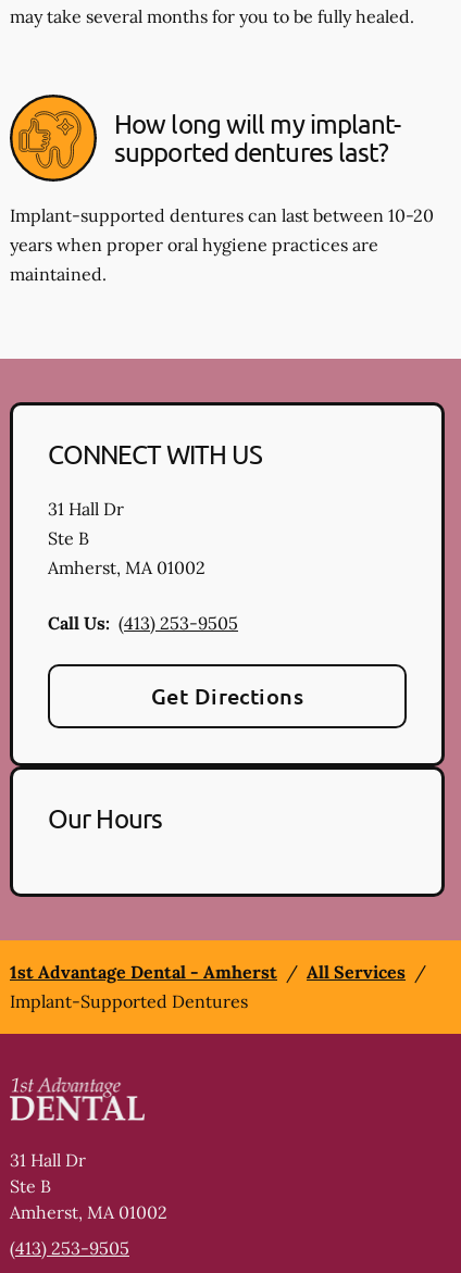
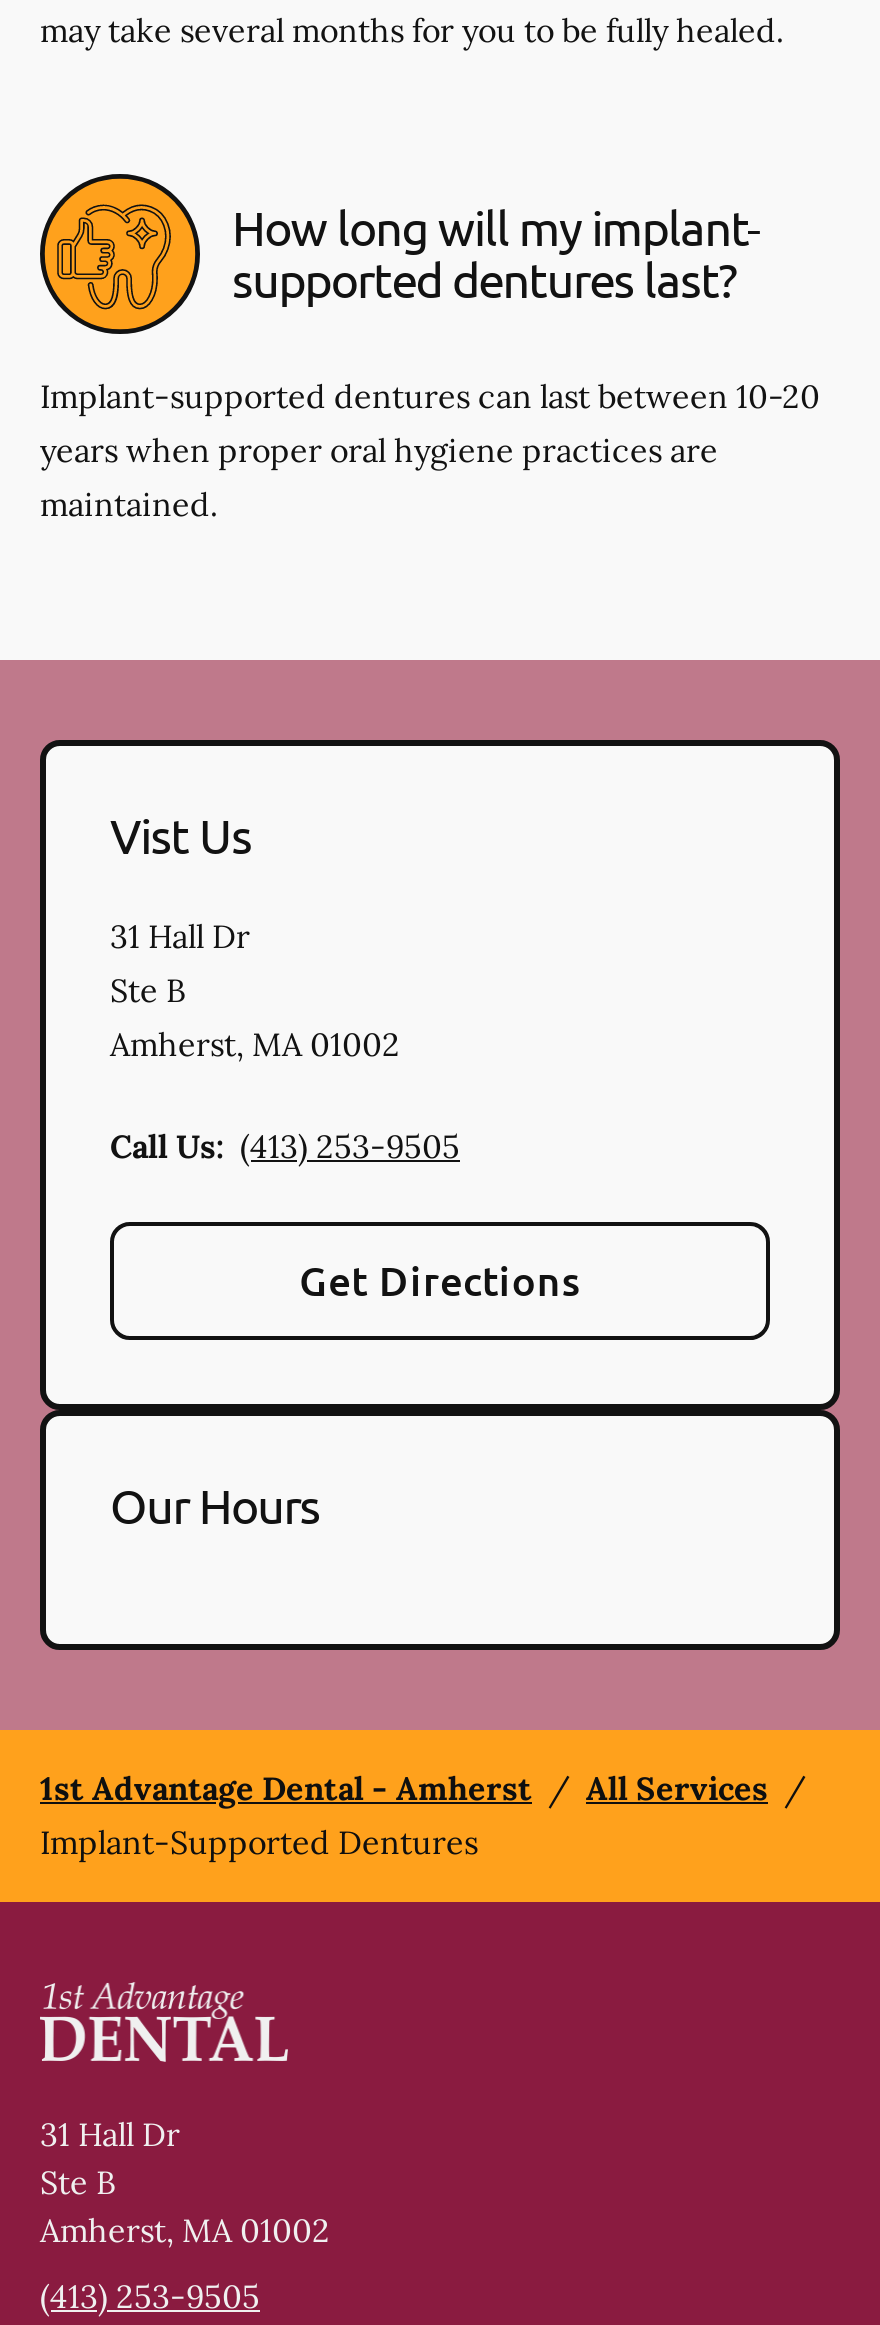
- CONNECT WITH US
+ Vist Us
